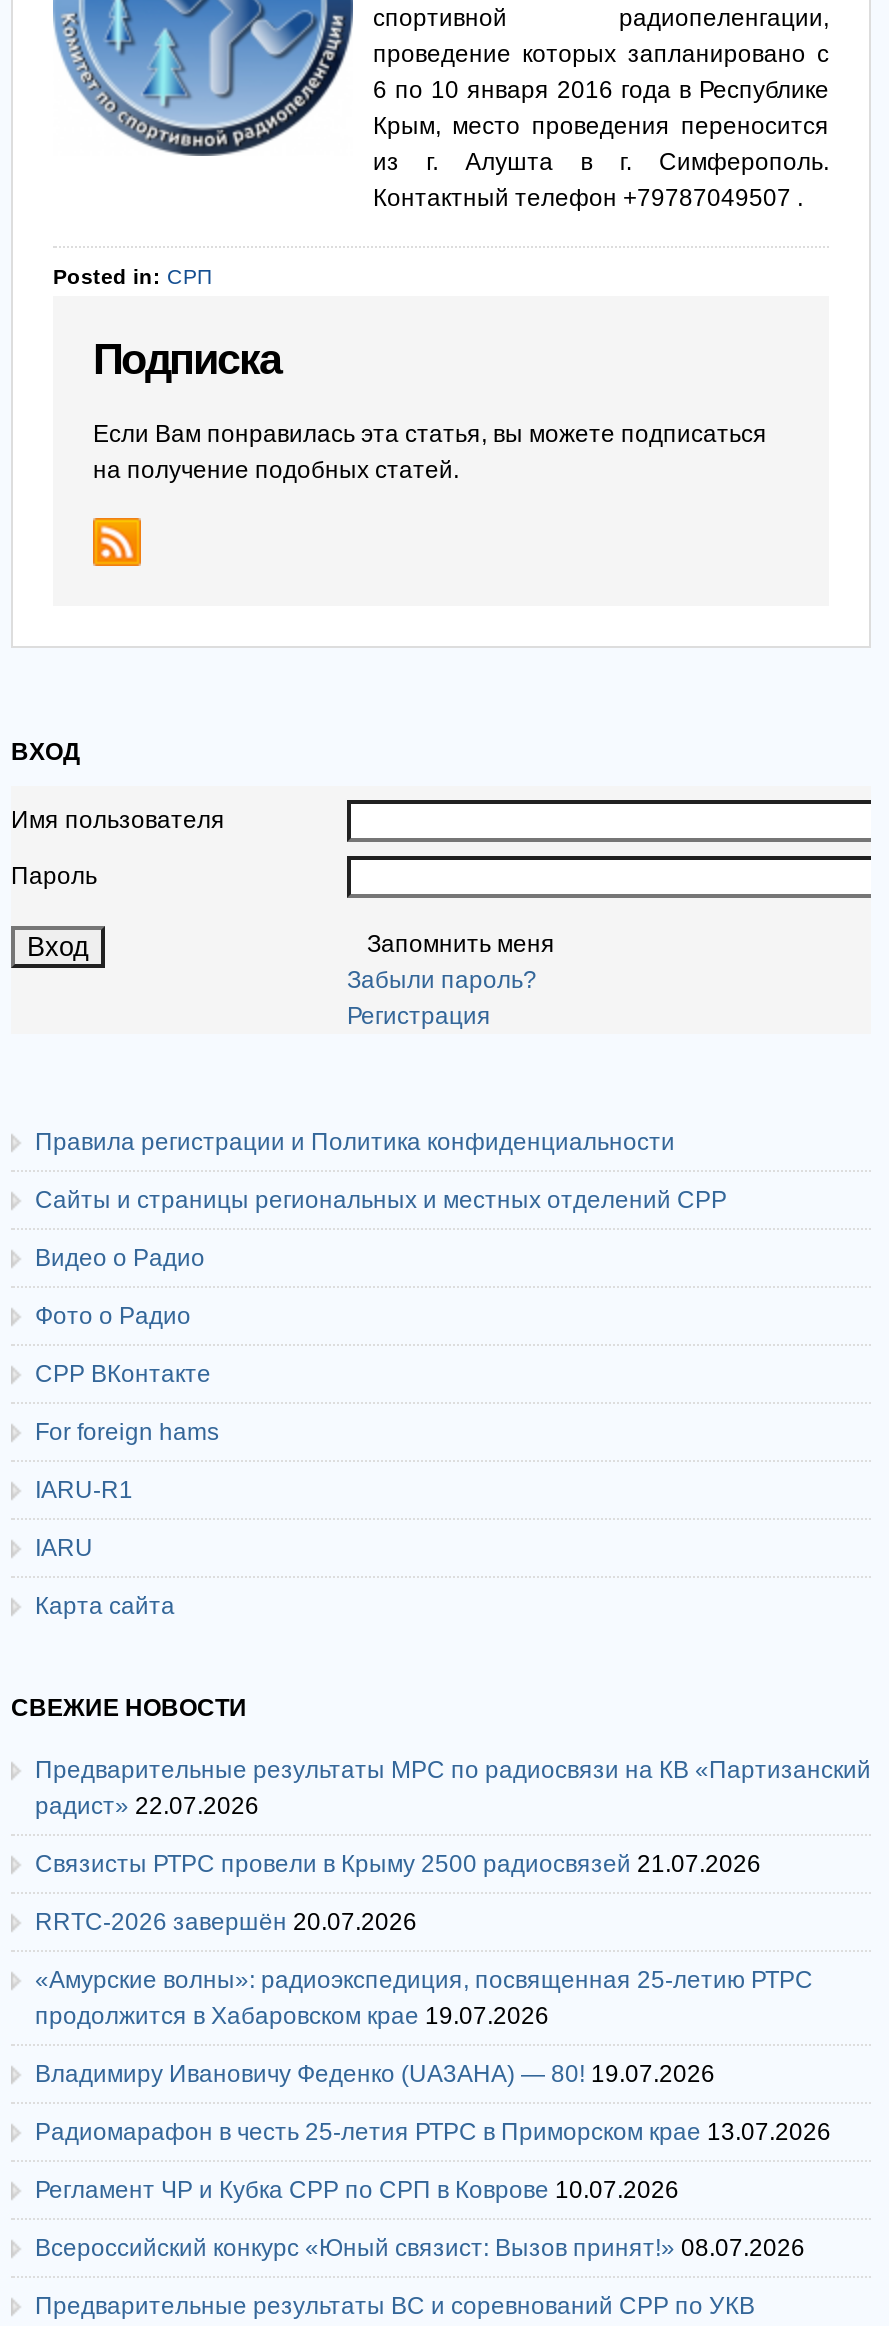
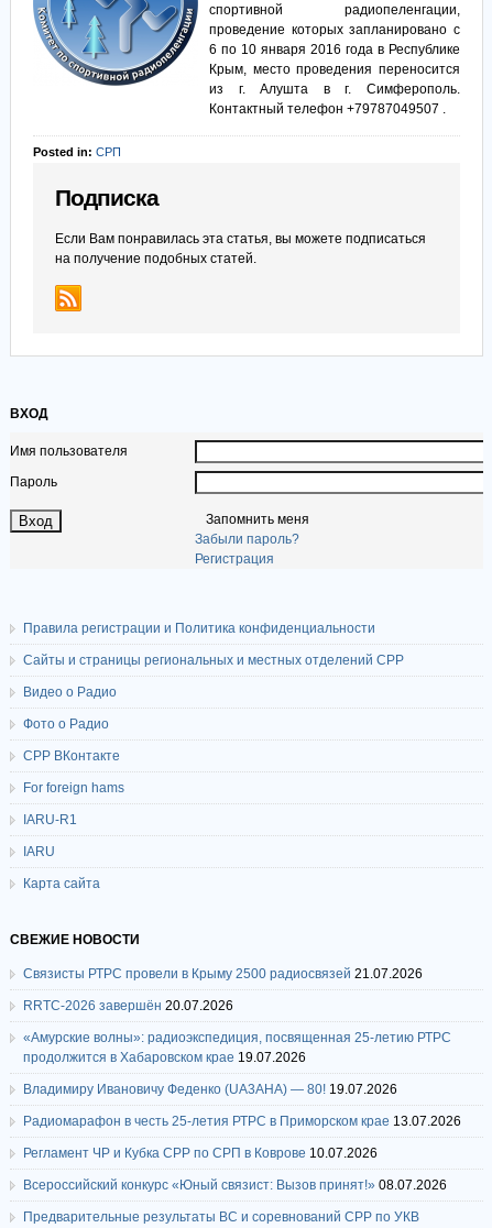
- Предварительные результаты МРС по радиосвязи на КВ «Партизанский
- радист» 22.07.2026
